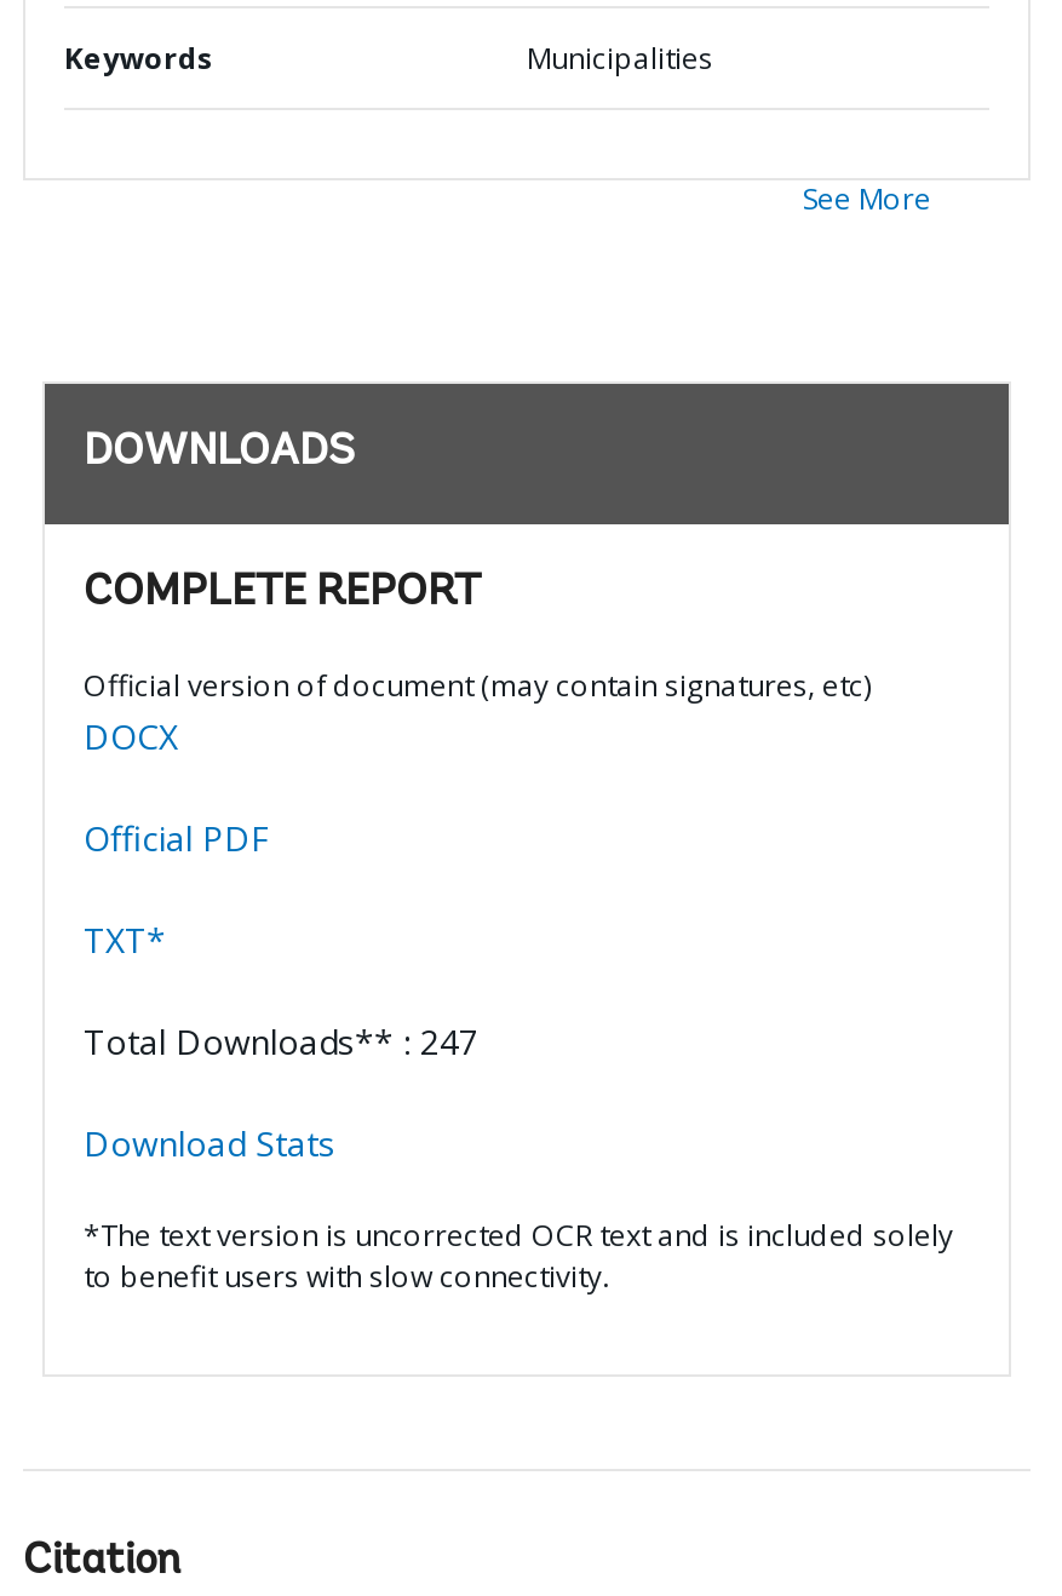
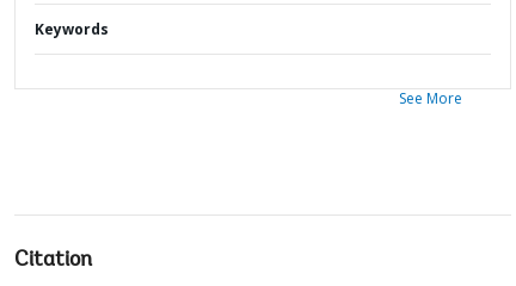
- Municipalities

- DOWNLOADS
- COMPLETE REPORT
- Official version of document (may contain signatures, etc)
- DOCX
- Official PDF
- TXT*
- Total Downloads** : 247
- Download Stats
- *The text version is uncorrected OCR text and is included solely
- to benefit users with slow connectivity.
